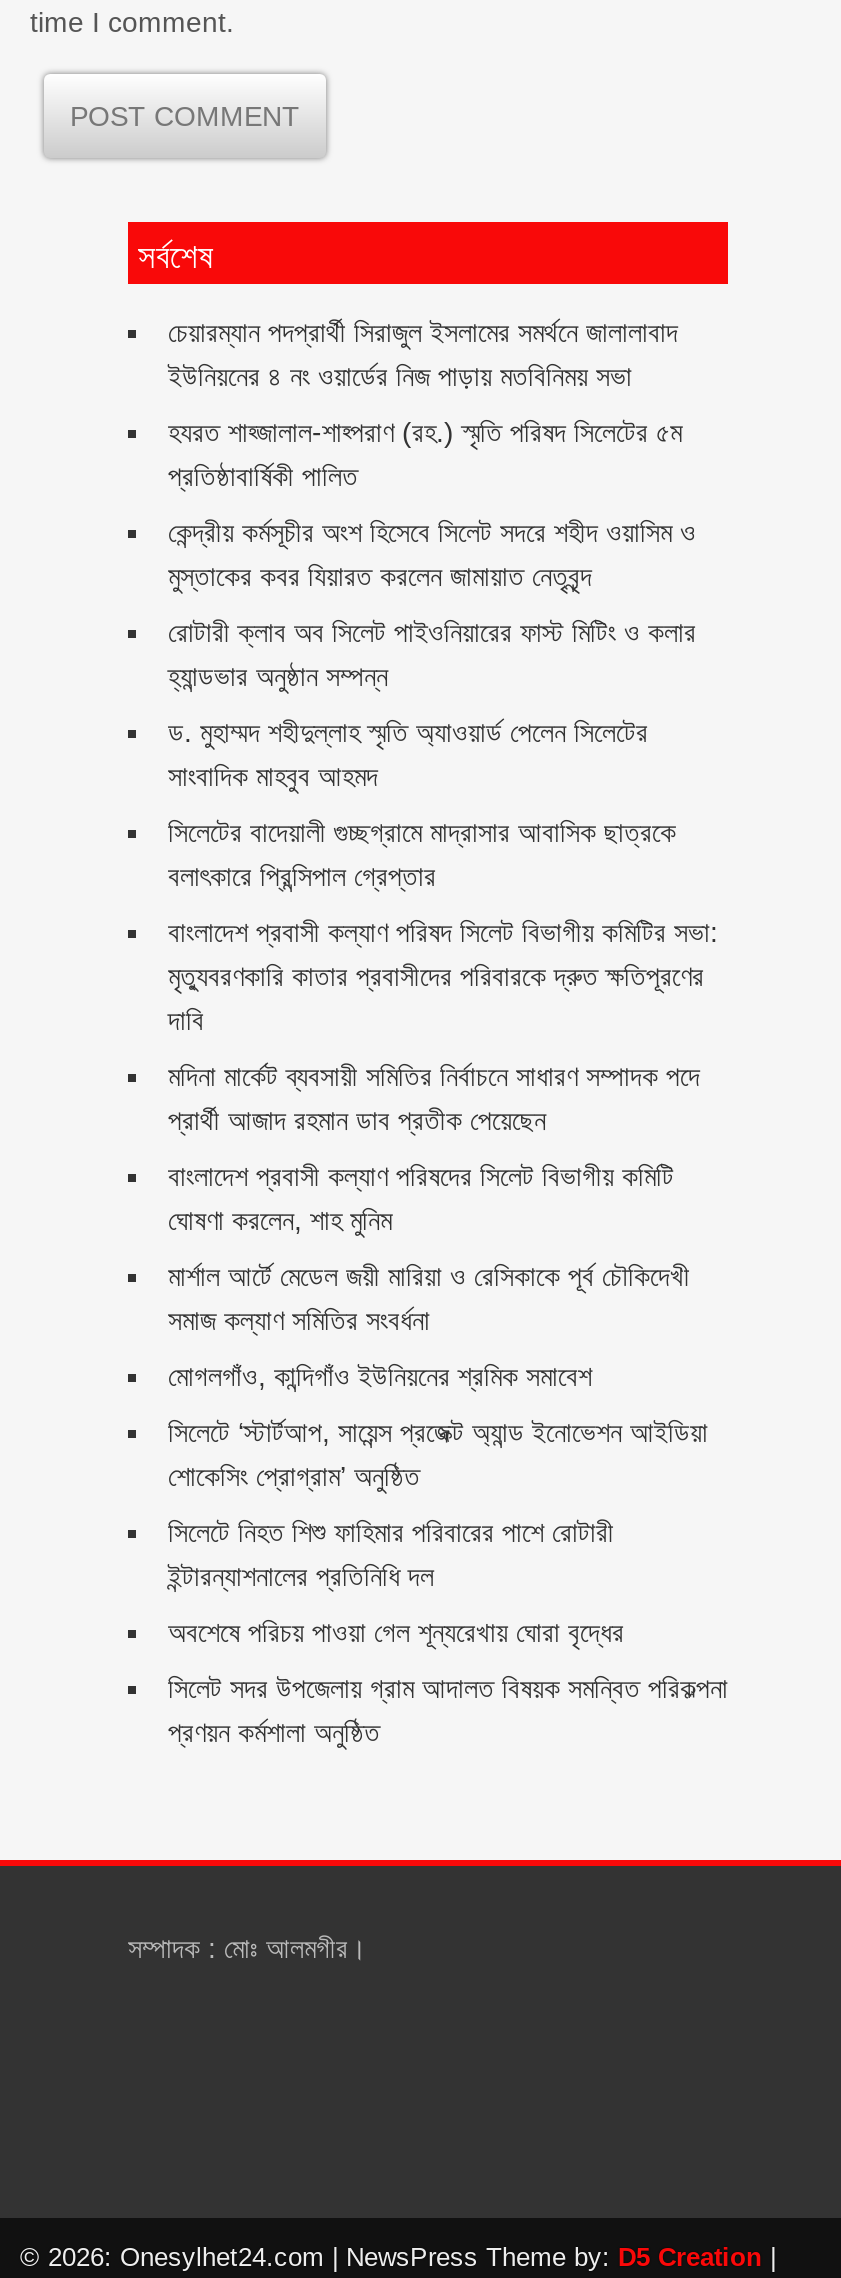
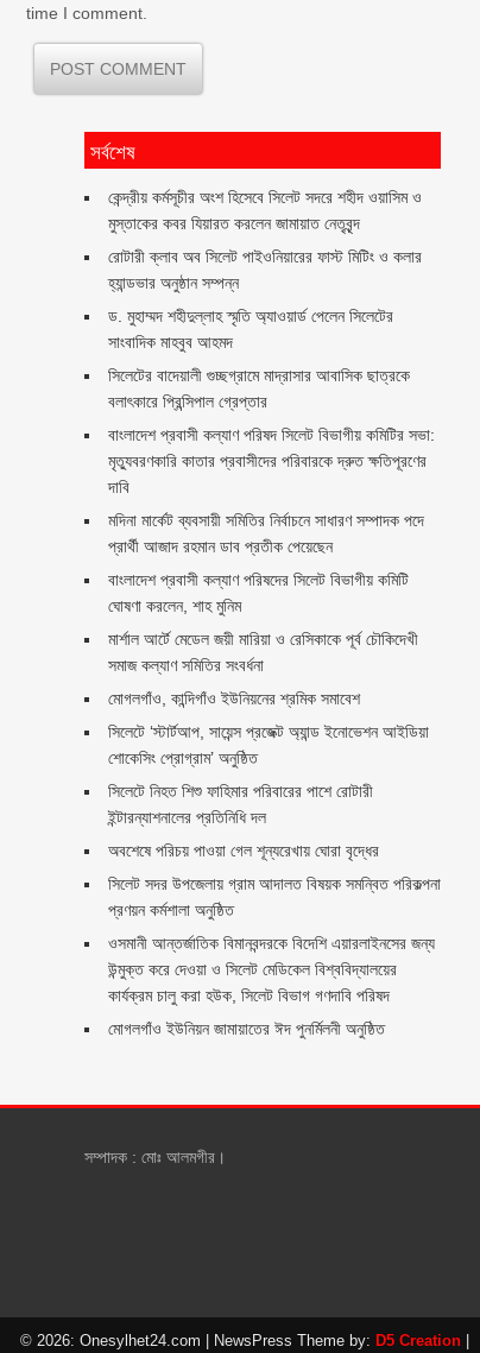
- চেয়ারম্যান পদপ্রার্থী সিরাজুল ইসলামের সমর্থনে জালালাবাদ
- ইউনিয়নের ৪ নং ওয়ার্ডের নিজ পাড়ায় মতবিনিময় সভা
- হযরত শাহ্জালাল-শাহ্পরাণ (রহ.) স্মৃতি পরিষদ সিলেটের ৫ম
- প্রতিষ্ঠাবার্ষিকী পালিত

moved up: কেন্দ্রীয় কর্মসূচীর অংশ হিসেবে সিলেট সদরে শহীদ ওয়াসিম ও | মুস্তাকের কবর যিয়ারত করলেন জামায়াত নেতৃবৃন্দ | রোটারী ক্লাব অব সিলেট পাইওনিয়ারের ফাস্ট মিটিং ও কলার | ... | সিলেট সদর উপজেলায় গ্রাম আদালত বিষয়ক সমন্বিত পরিকল্পনা | প্রণয়ন কর্মশালা অনুষ্ঠিত

+ ওসমানী আন্তর্জাতিক বিমানবন্দরকে বিদেশি এয়ারলাইনসের জন্য
+ উন্মুক্ত করে দেওয়া ও সিলেট মেডিকেল বিশ্ববিদ্যালয়ের
+ কার্যক্রম চালু করা হউক, সিলেট বিভাগ গণদাবি পরিষদ
+ মোগলগাঁও ইউনিয়ন জামায়াতের ঈদ পুনর্মিলনী অনুষ্ঠিত
